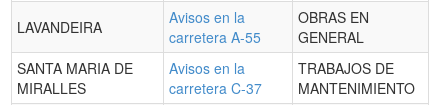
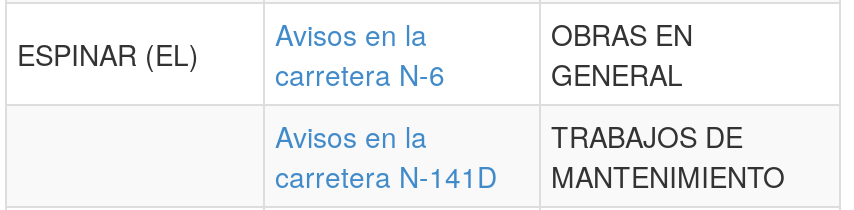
- LAVANDEIRA
+ ESPINAR (EL)

- carretera A-55
+ carretera N-6

- SANTA MARIA DE
- MIRALLES

- carretera C-37 MANTENIMIENTO
+ carretera N-141D MANTENIMIENTO
